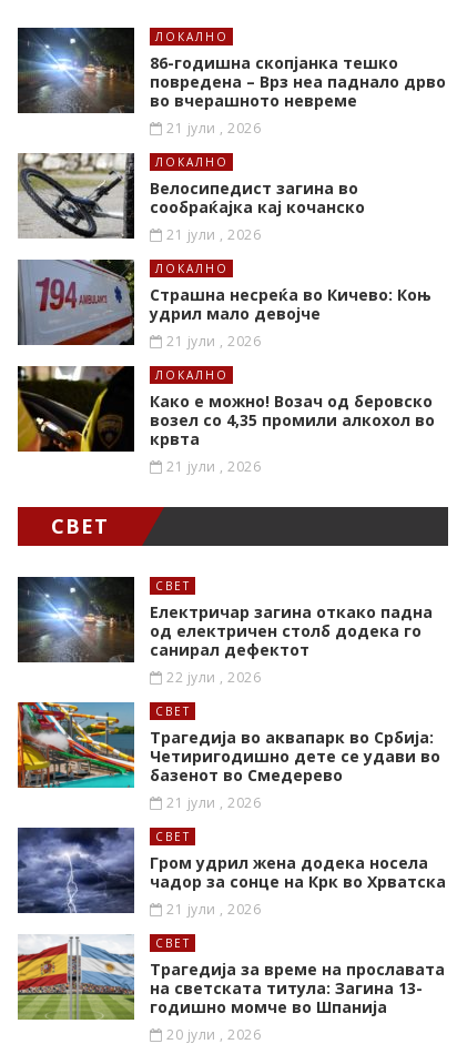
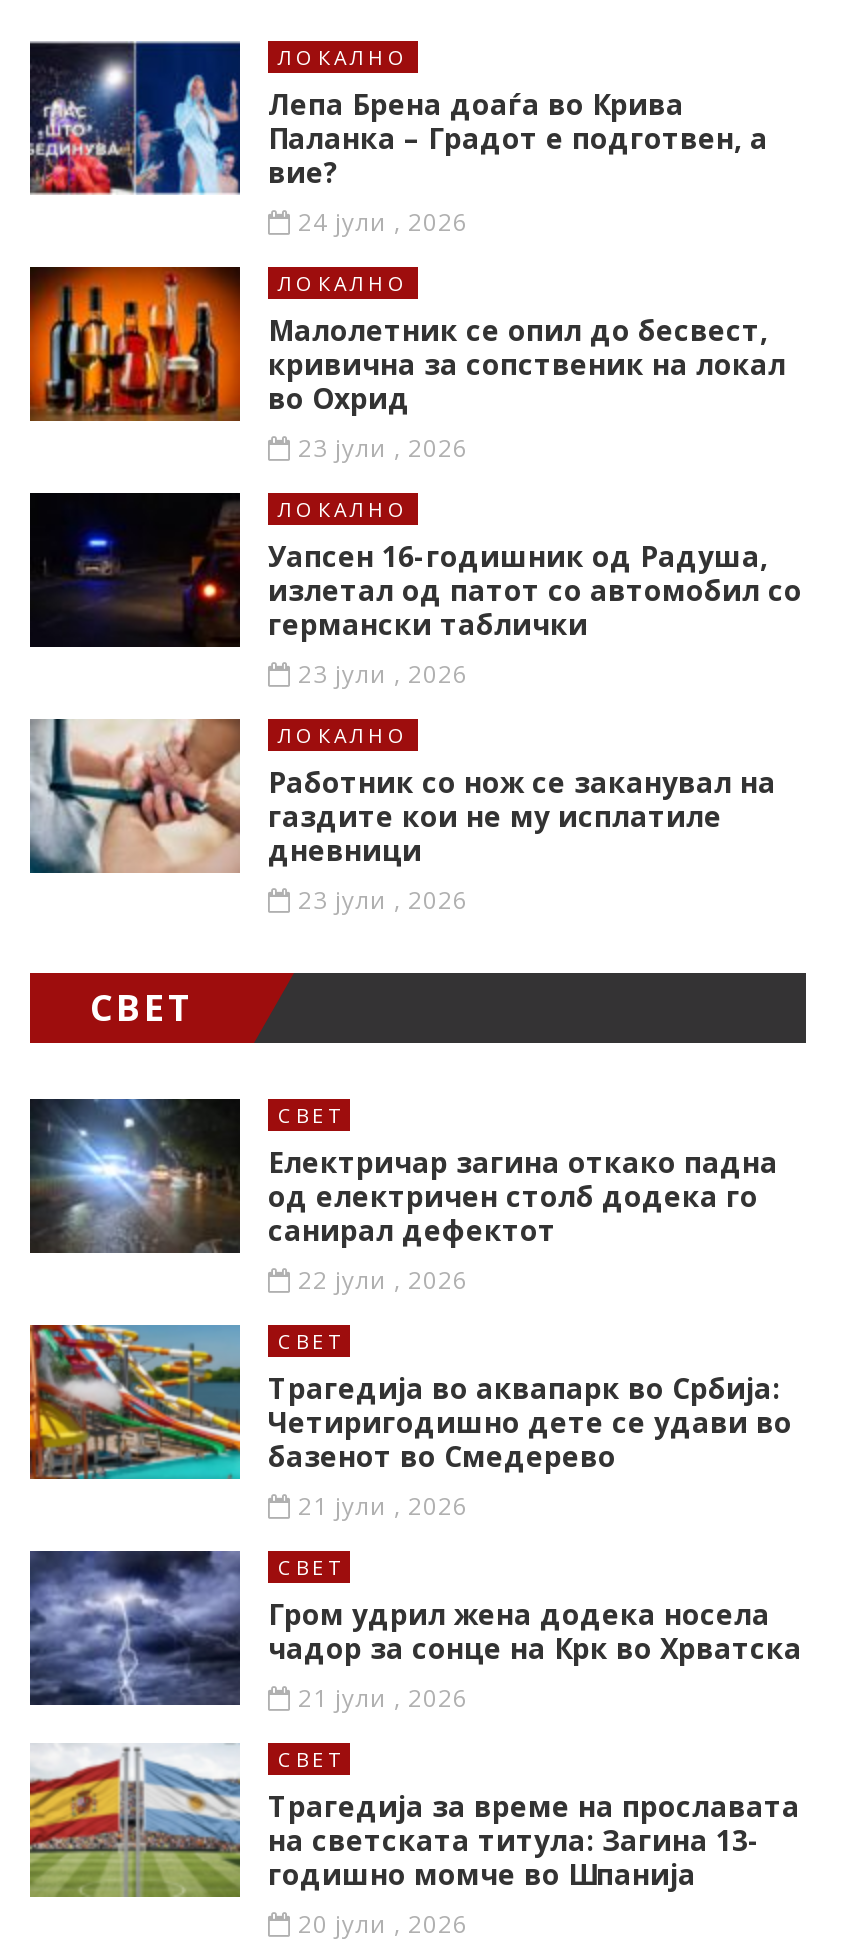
- [image]
- 86-годишна скопјанка тешко
- повредена – Врз неа паднало дрво
- во вчерашното невреме
- 21 јули , 2026
+ [image]
+ Лепа Брена доаѓа во Крива
+ Паланка – Градот е подготвен, а
+ вие?
+ 24 јули , 2026

- [image]
- Велосипедист загина во
- сообраќајка кај кочанско
- 21 јули , 2026
+ [image]
+ Малолетник се опил до бесвест,
+ кривична за сопственик на локал
+ во Охрид
+ 23 јули , 2026

- [image]
- Страшна несреќа во Кичево: Коњ
- удрил мало девојче
- 21 јули , 2026
+ [image]
+ Уапсен 16-годишник од Радуша,
+ излетал од патот со автомобил со
+ германски таблички
+ 23 јули , 2026

- [image]
- Како е можно! Возач од беровско
- возел со 4,35 промили алкохол во
- крвта
- 21 јули , 2026
+ [image]
+ Работник со нож се заканувал на
+ газдите кои не му исплатиле
+ дневници
+ 23 јули , 2026
